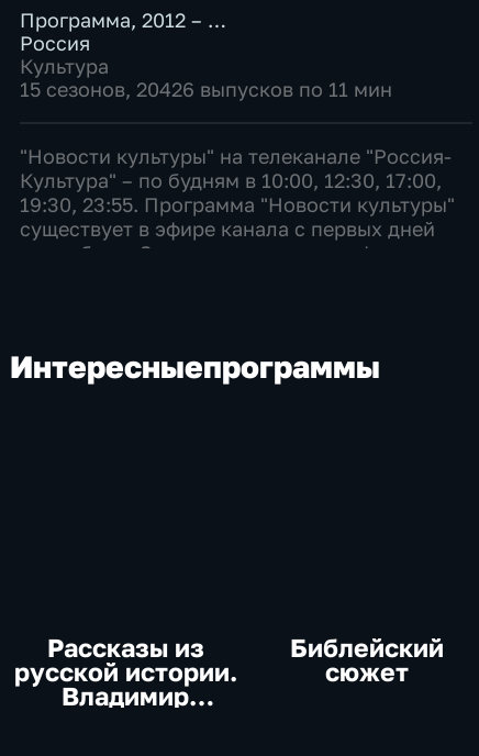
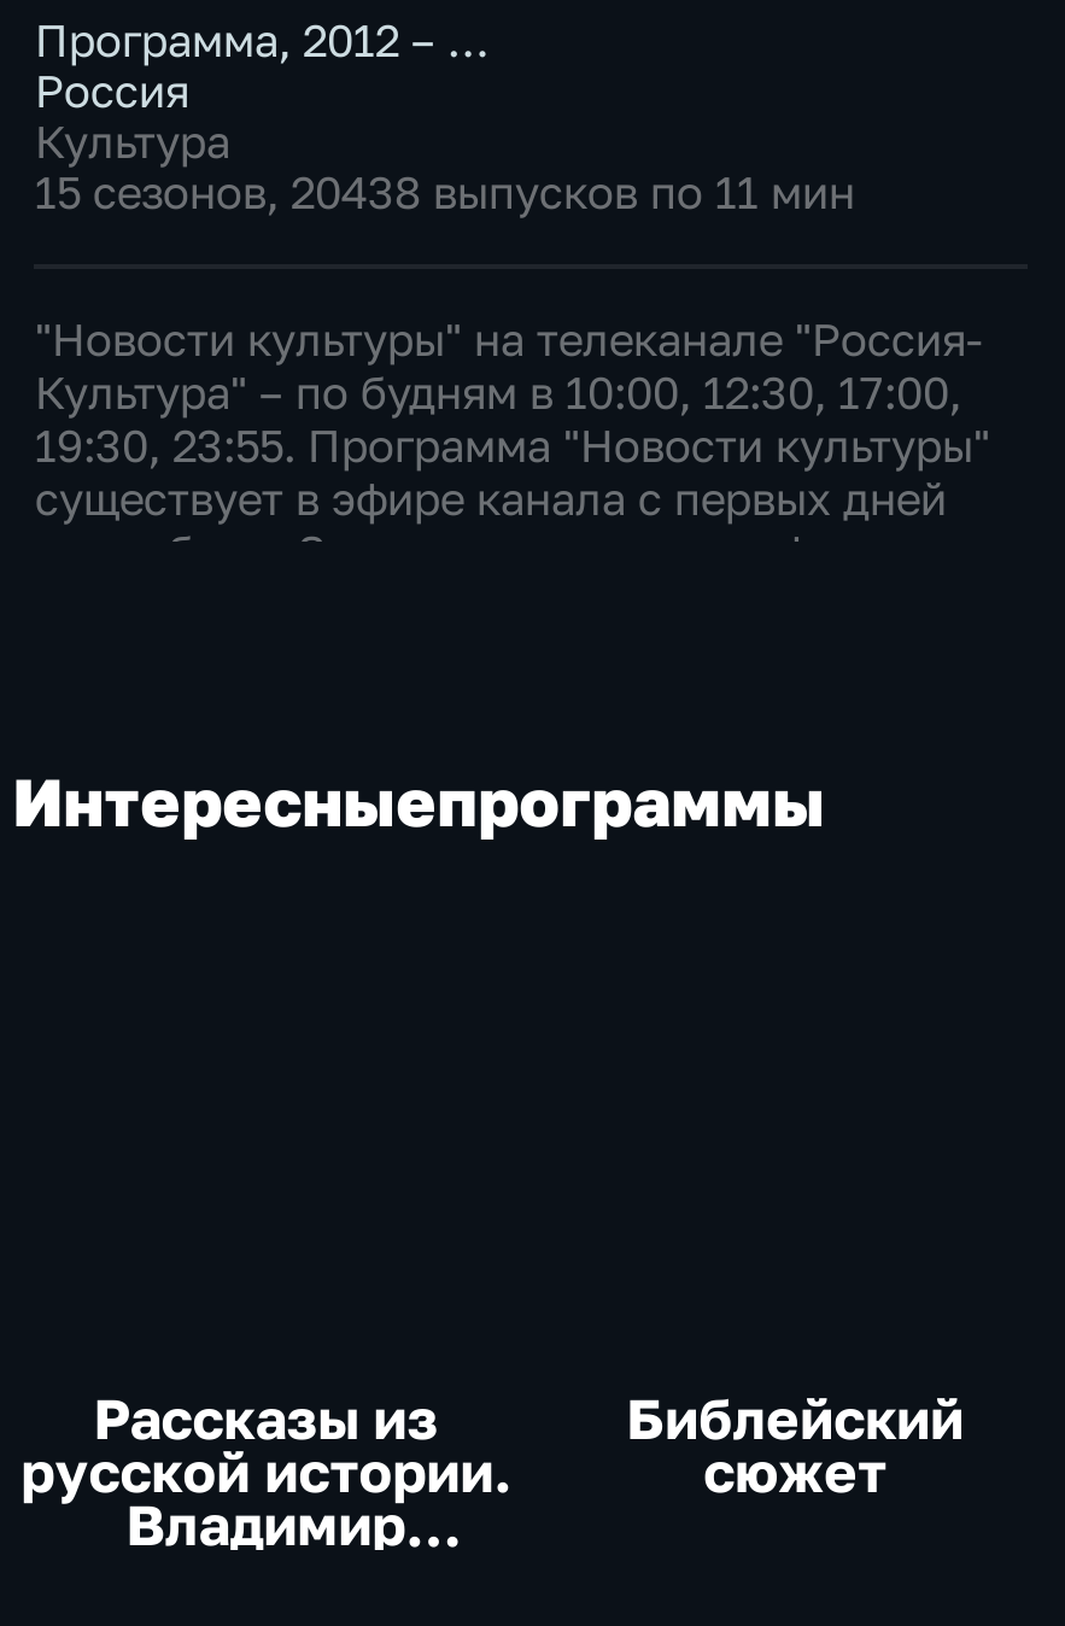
- 15 сезонов, 20426 выпусков по 11 мин
+ 15 сезонов, 20438 выпусков по 11 мин
